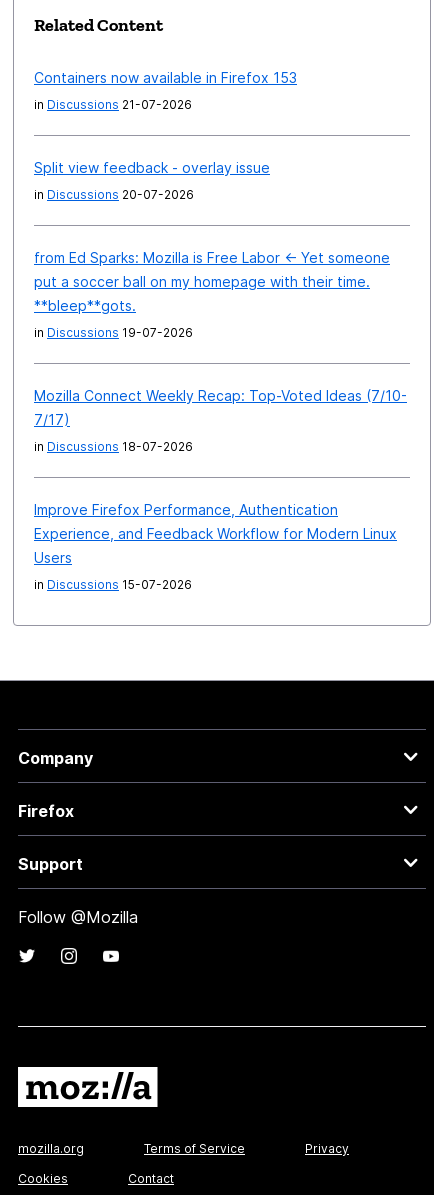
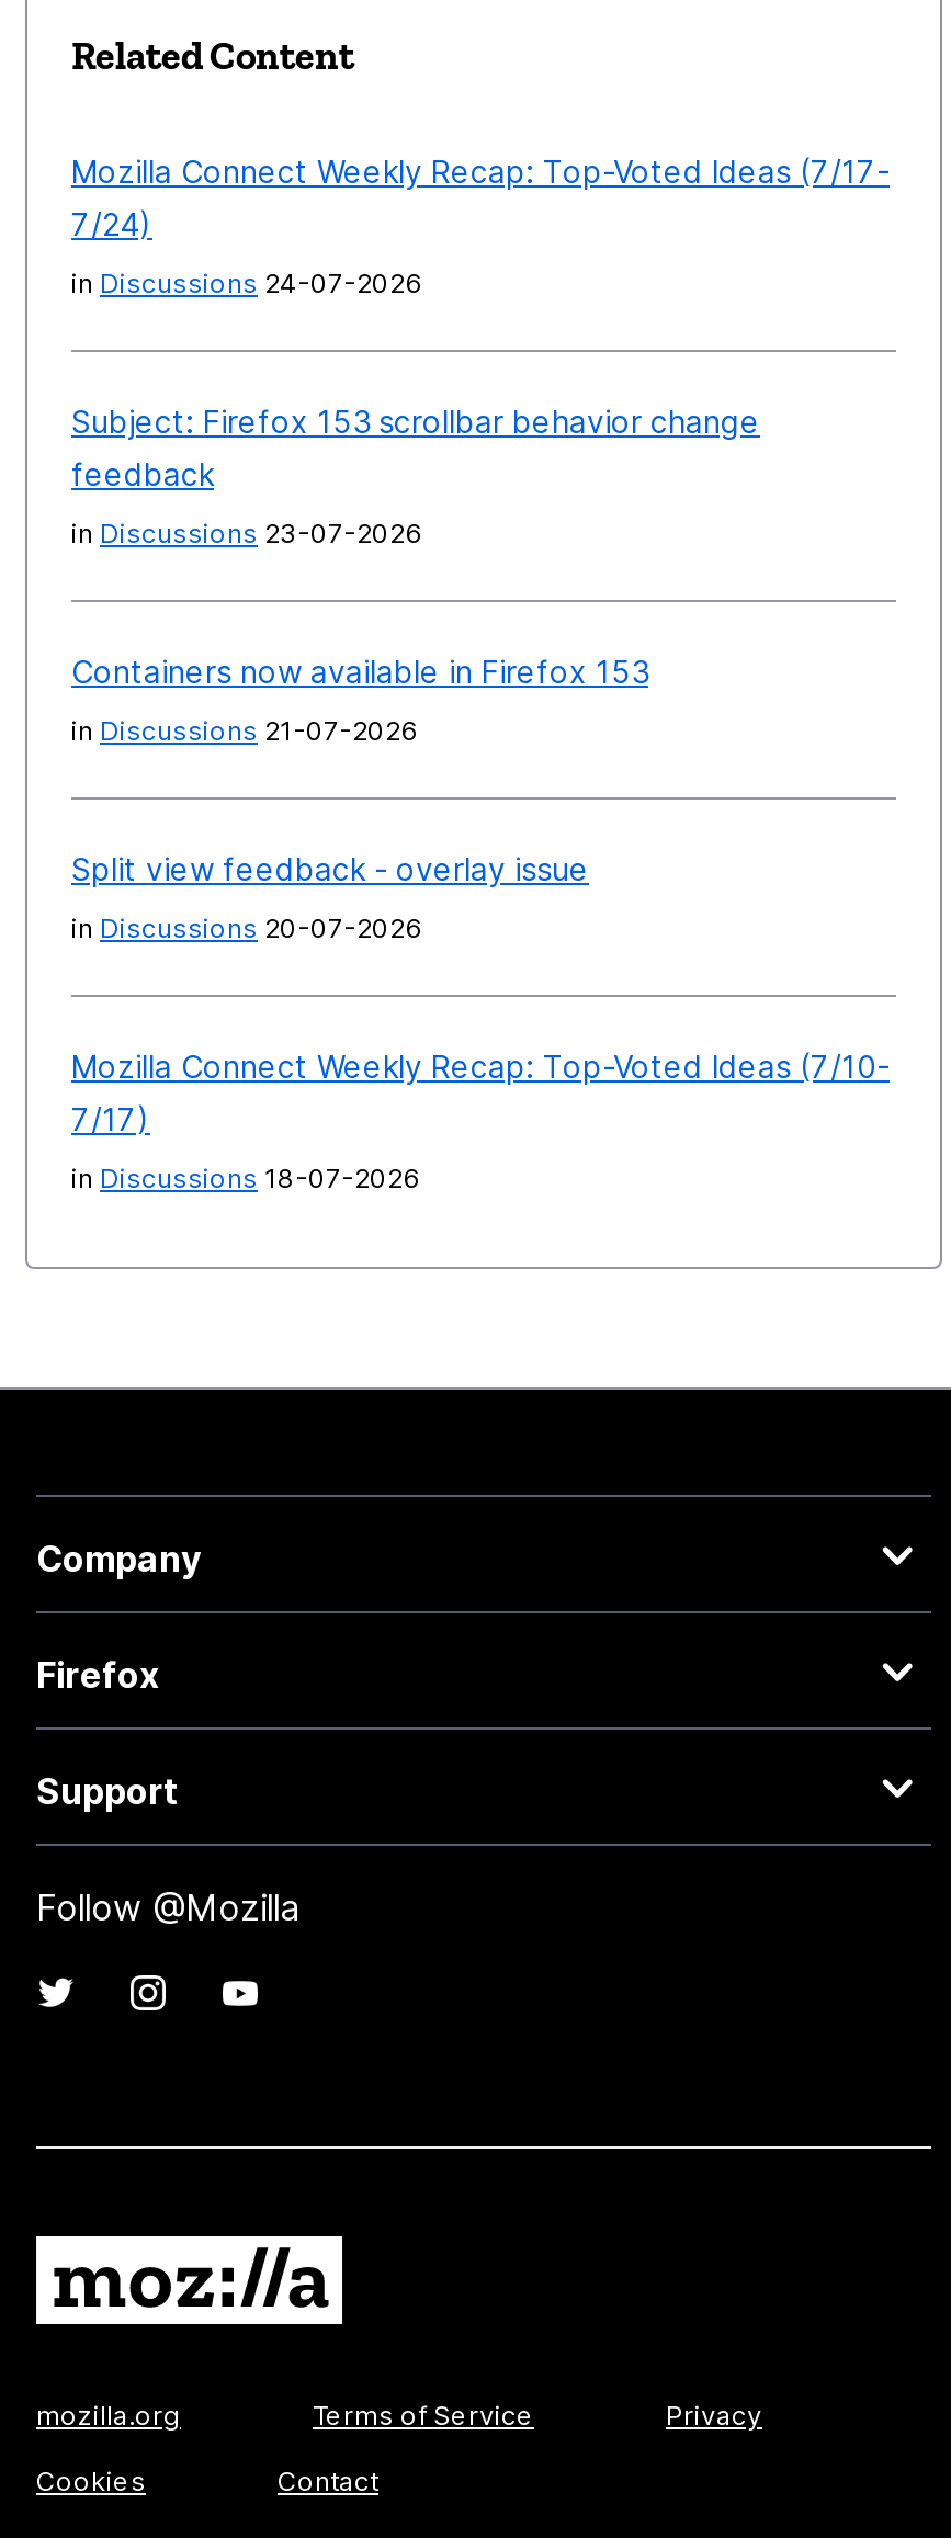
+ Mozilla Connect Weekly Recap: Top-Voted Ideas (7/17-
+ 7/24)
+ in Discussions 24-07-2026

+ Subject: Firefox 153 scrollbar behavior change
+ feedback
+ in Discussions 23-07-2026

moved down: Containers now available in Firefox 153 | in Discussions 21-07-2026 | Split view feedback - overlay issue | in Discussions 20-07-2026

- from Ed Sparks: Mozilla is Free Labor <- Yet someone
- put a soccer ball on my homepage with their time.
- **bleep**gots.
- in Discussions 19-07-2026

moved down: Mozilla Connect Weekly Recap: Top-Voted Ideas (7/10- | 7/17) | in Discussions 18-07-2026

- Improve Firefox Performance, Authentication
- Experience, and Feedback Workflow for Modern Linux
- Users
- in Discussions 15-07-2026
